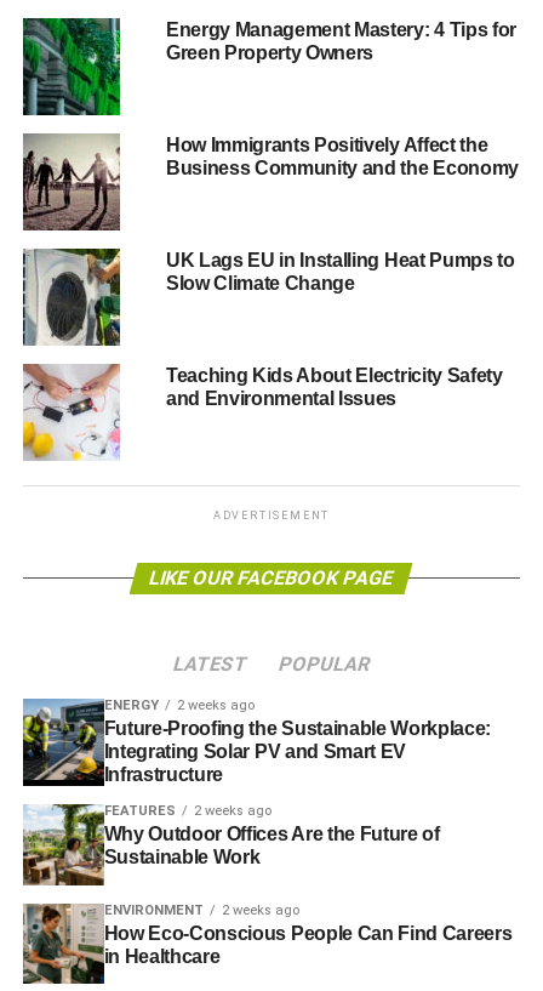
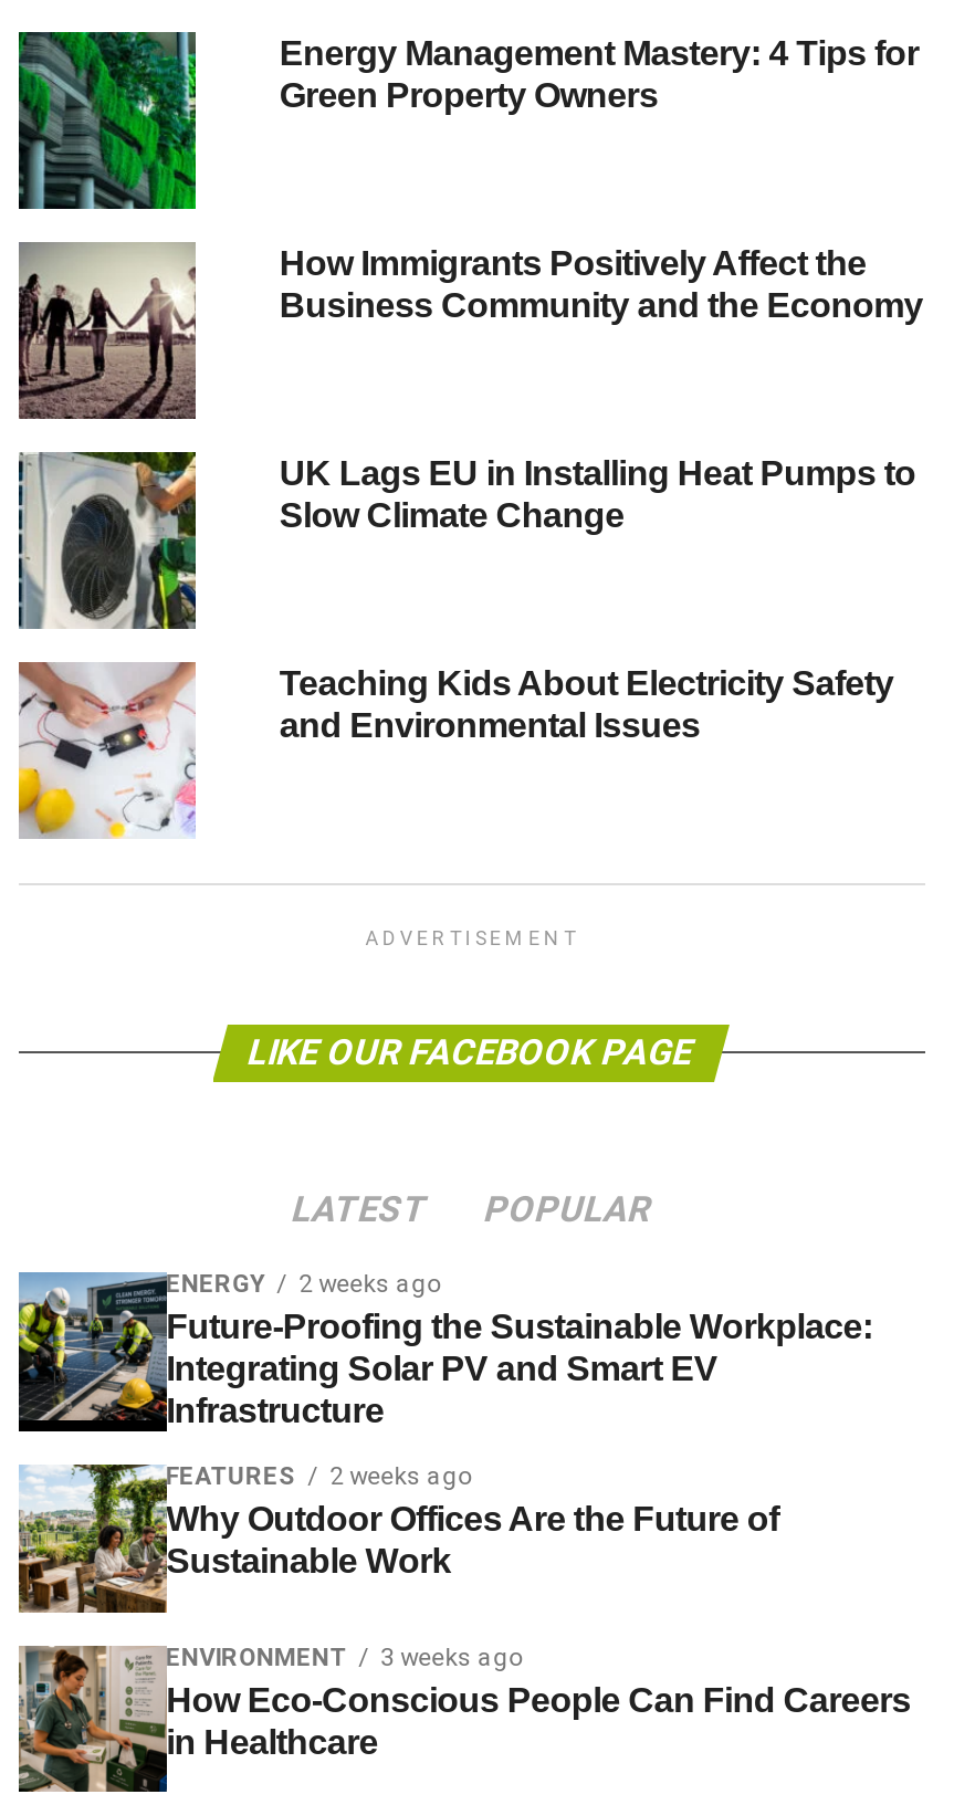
- ENVIRONMENT 2 weeks ago
+ ENVIRONMENT 3 weeks ago
